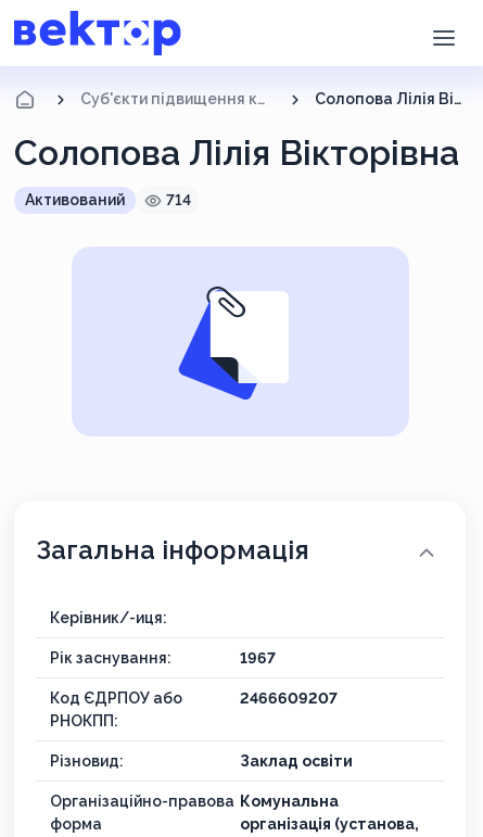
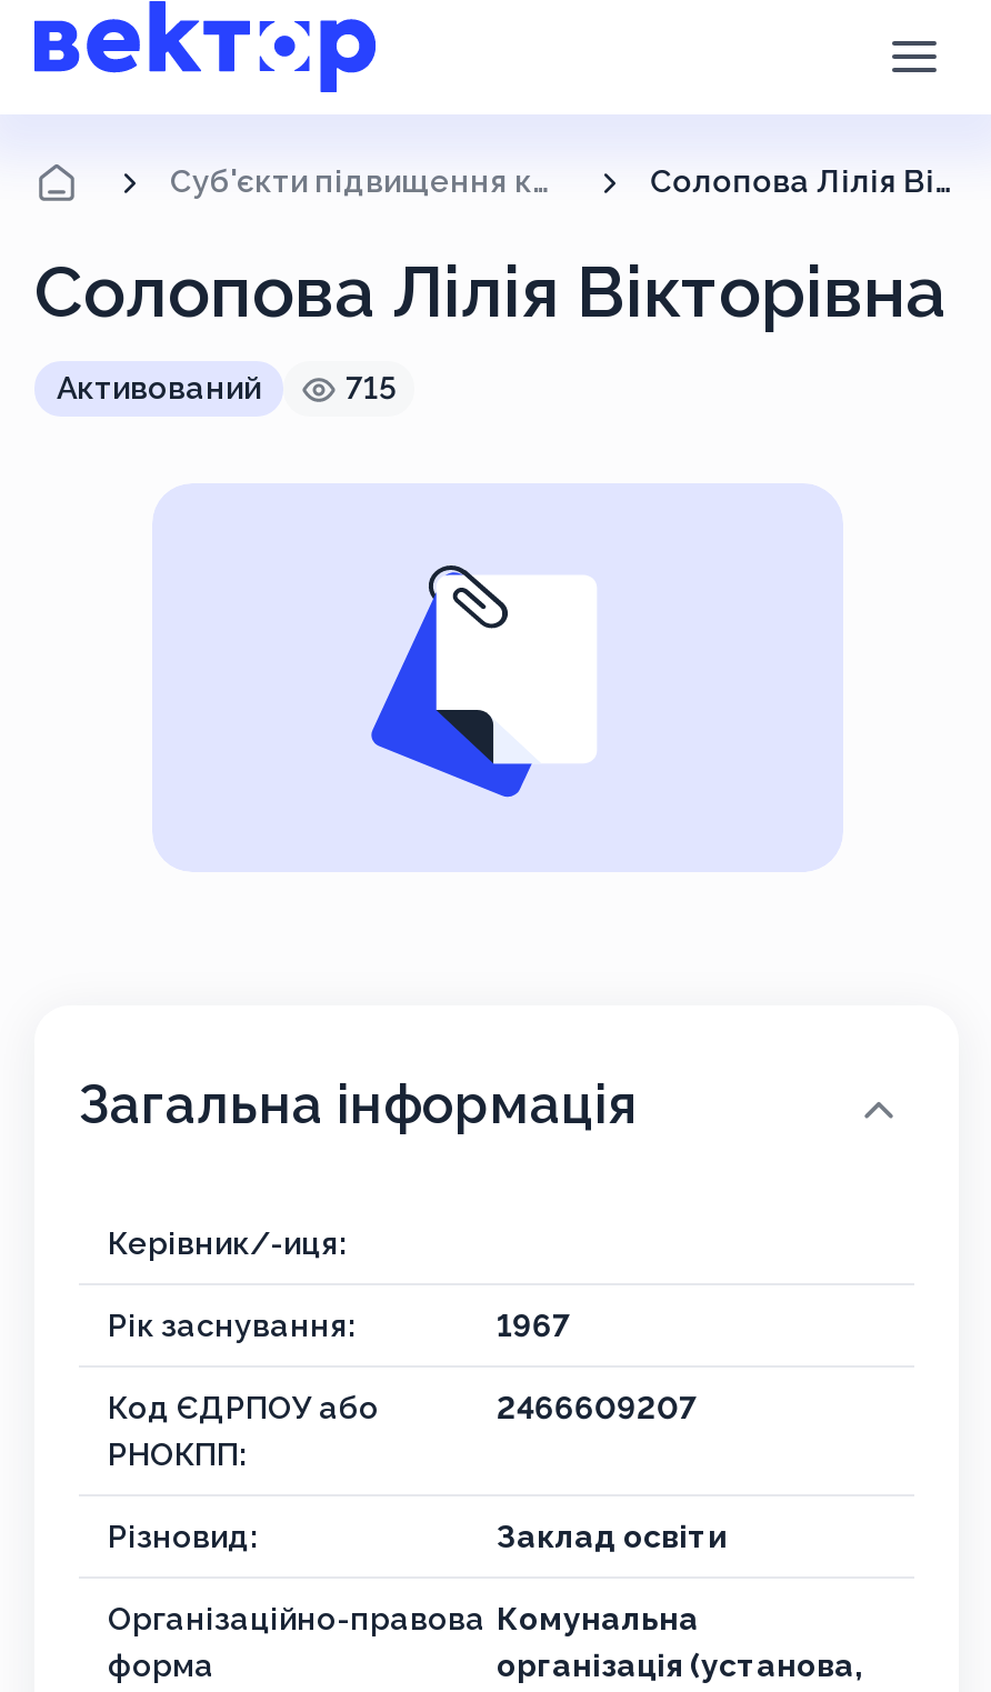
- 714
+ 715
